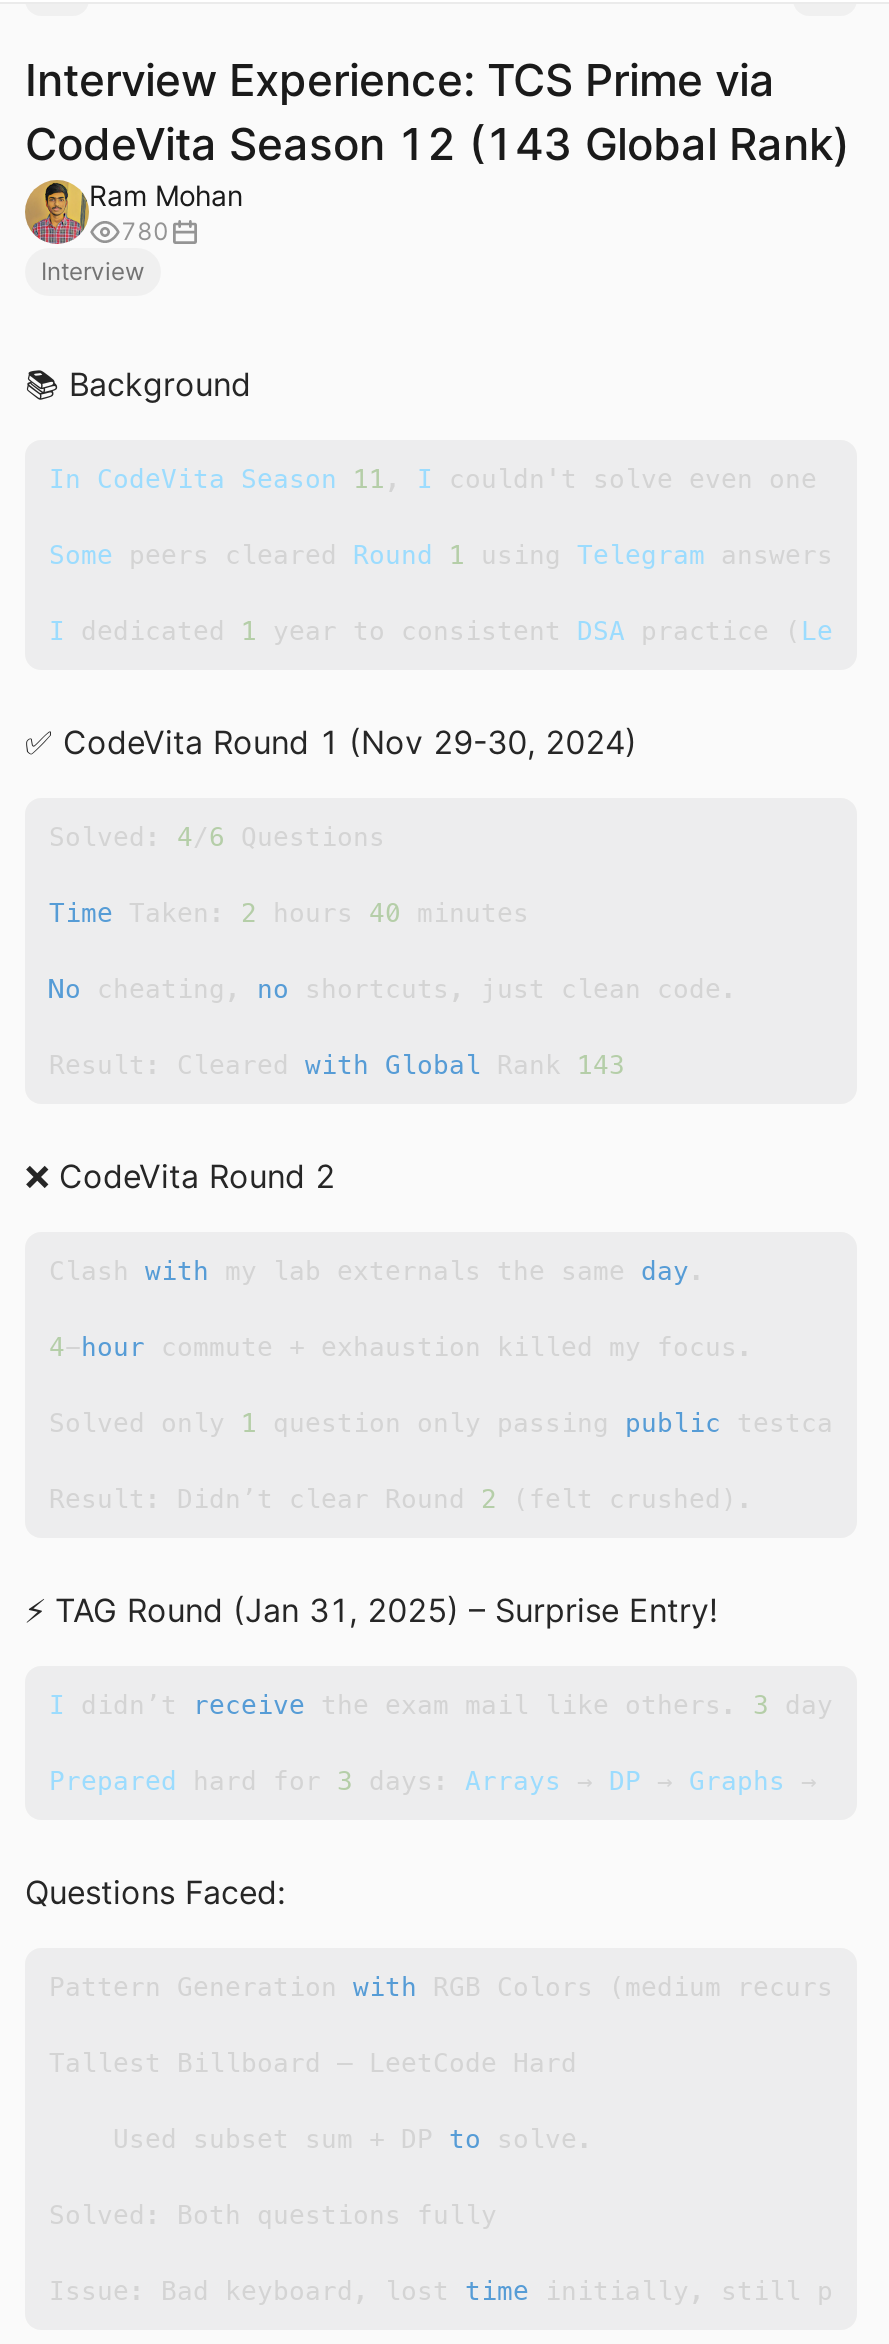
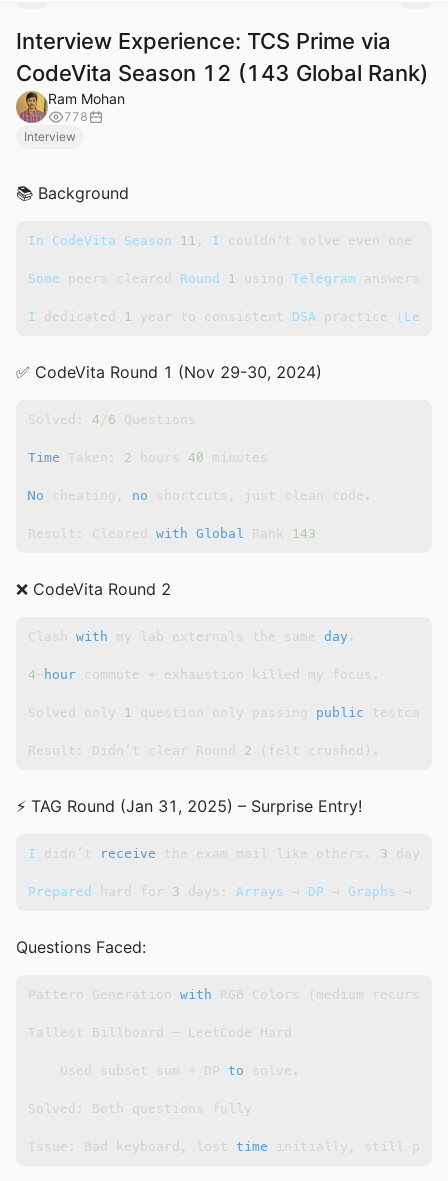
- 780
+ 778
